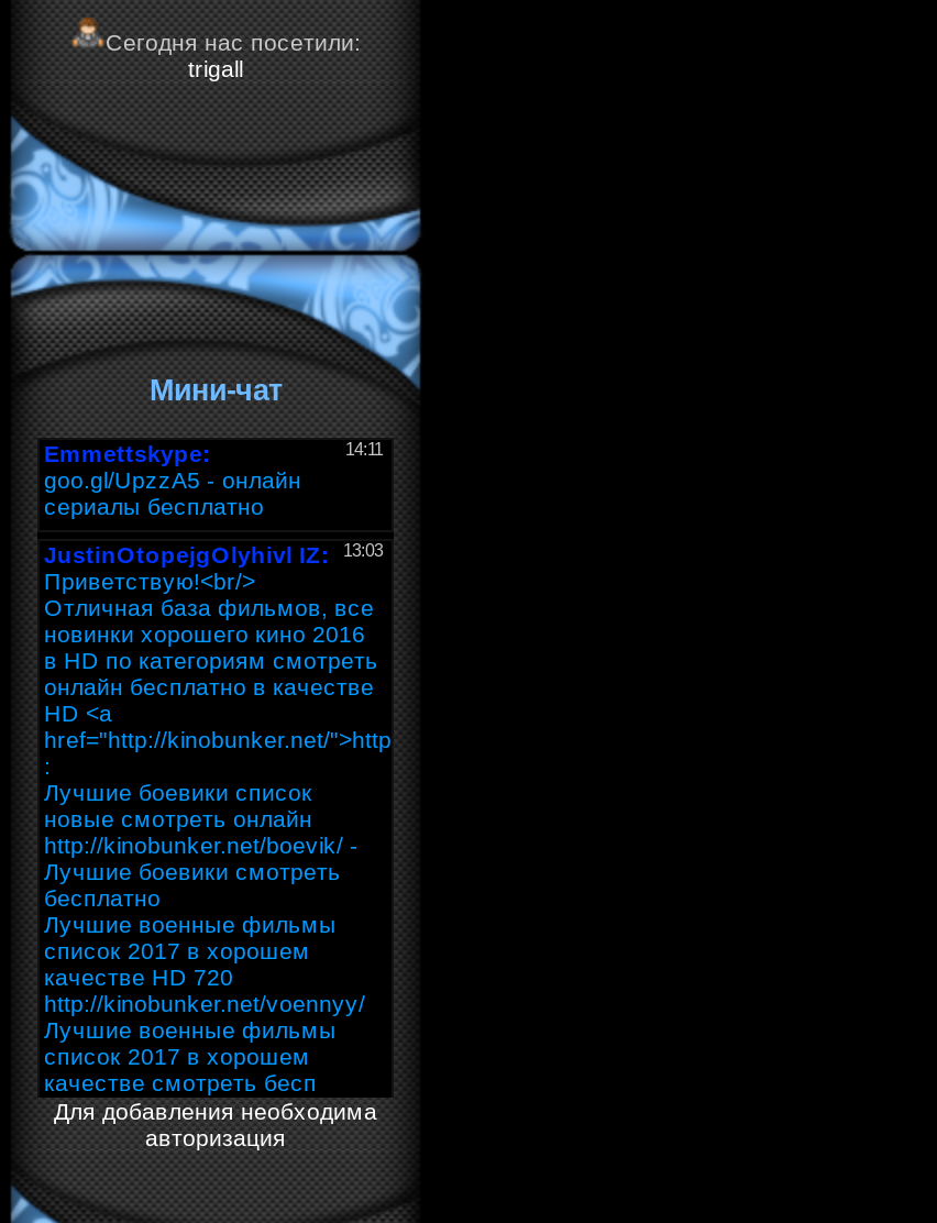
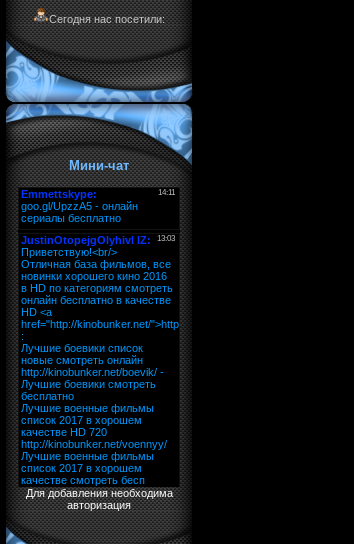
- trigall
